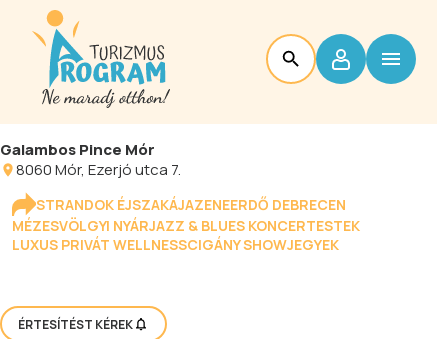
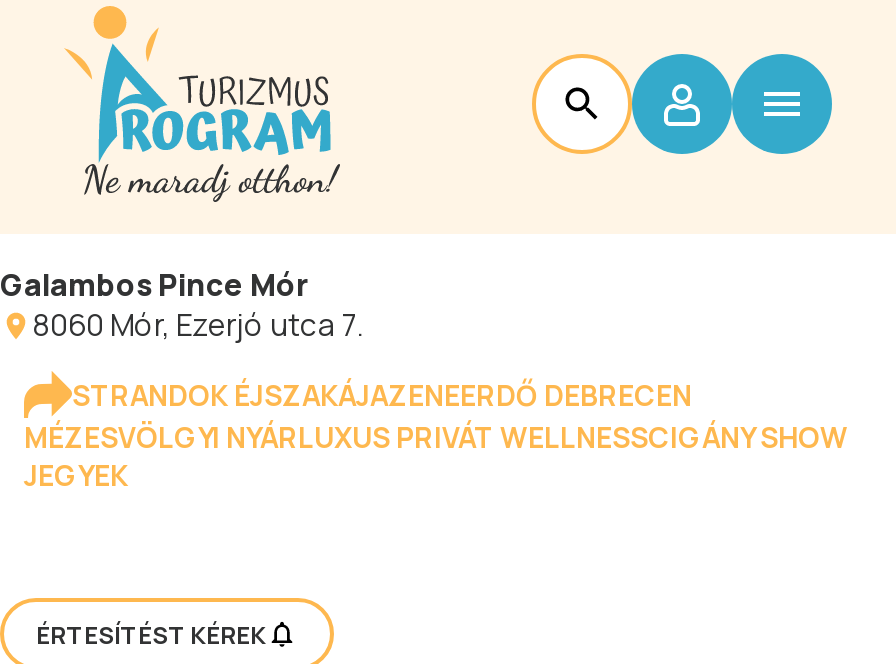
- MÉZESVÖLGYI NYÁRJAZZ & BLUES KONCERTESTEK
- LUXUS PRIVÁT WELLNESSCIGÁNY SHOWJEGYEK
+ MÉZESVÖLGYI NYÁRLUXUS PRIVÁT WELLNESSCIGÁNY SHOW
+ JEGYEK
